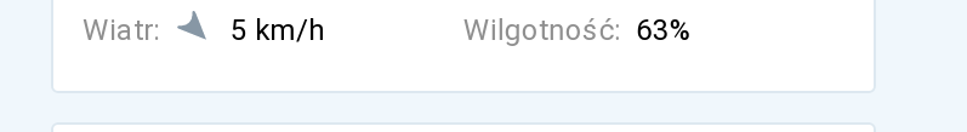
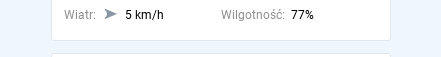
- Wilgotność: 63%
+ Wilgotność: 77%
